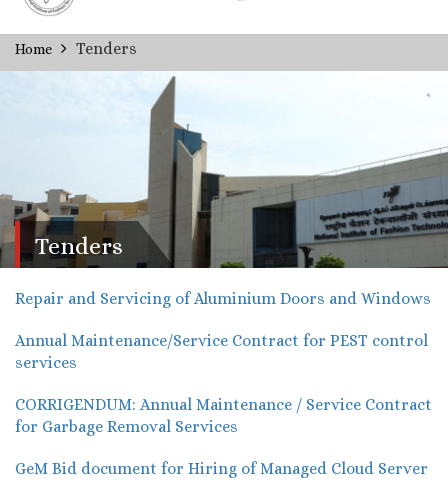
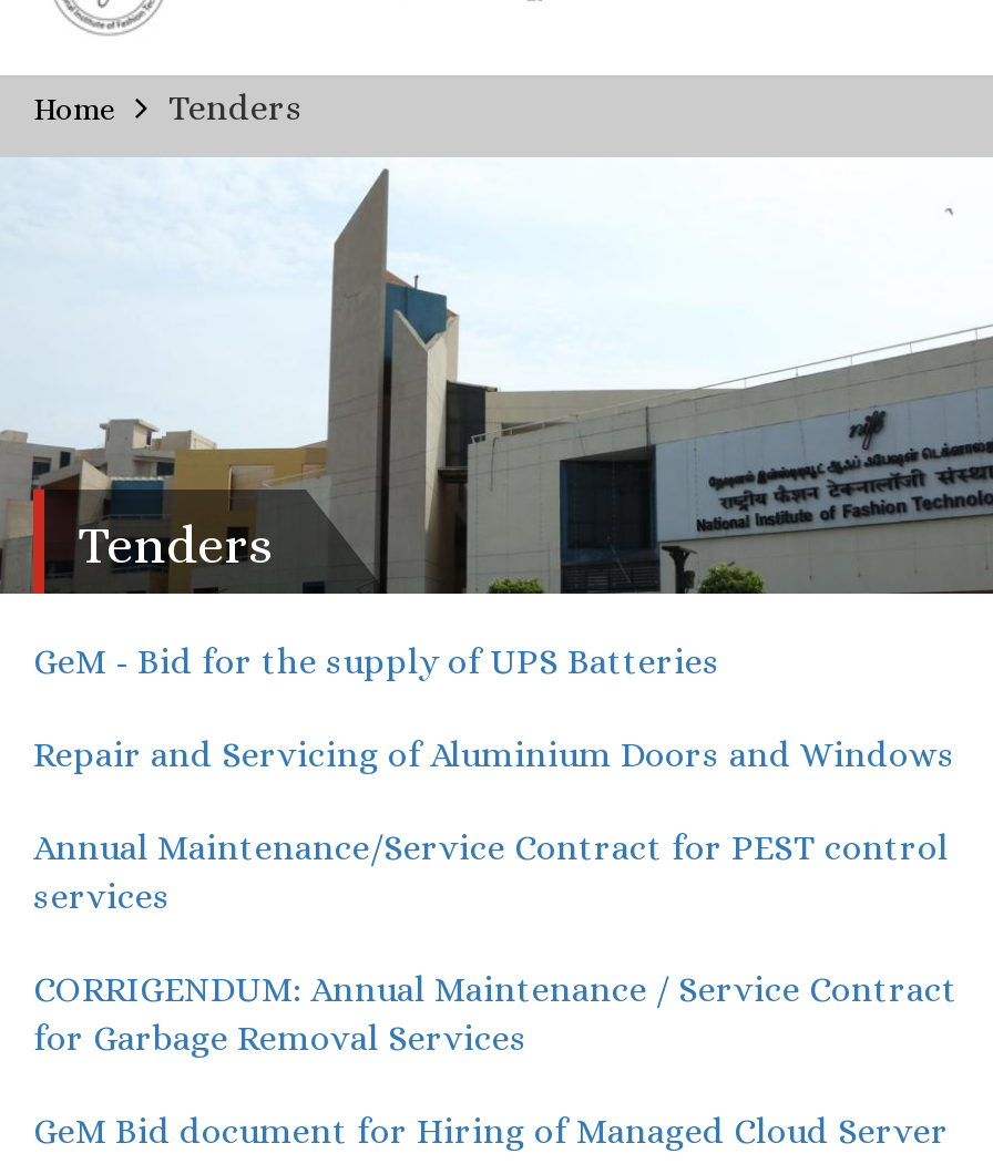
+ GeM - Bid for the supply of UPS Batteries
